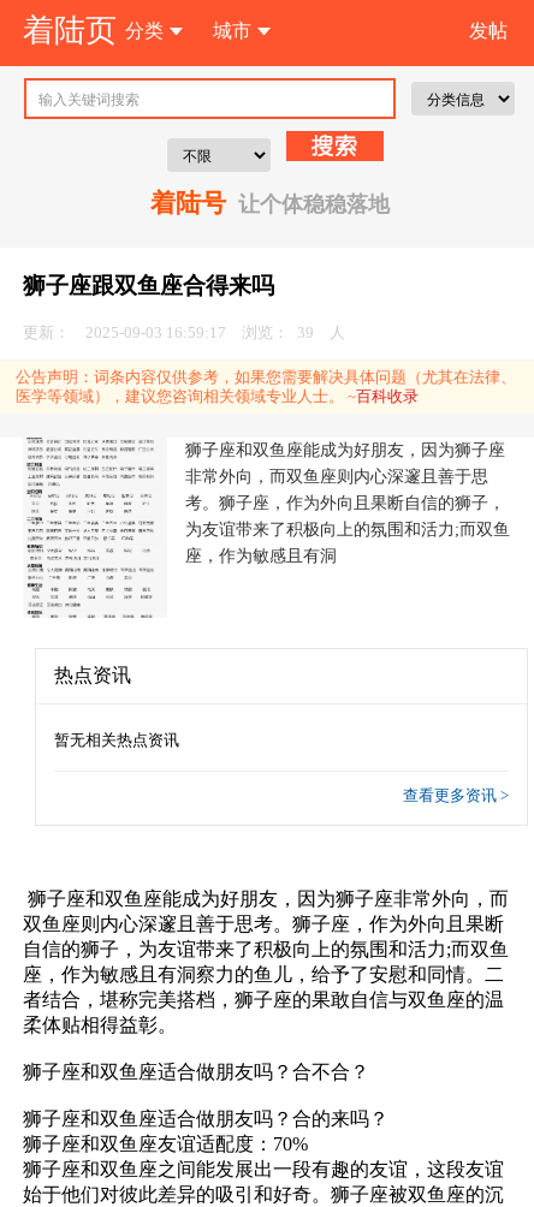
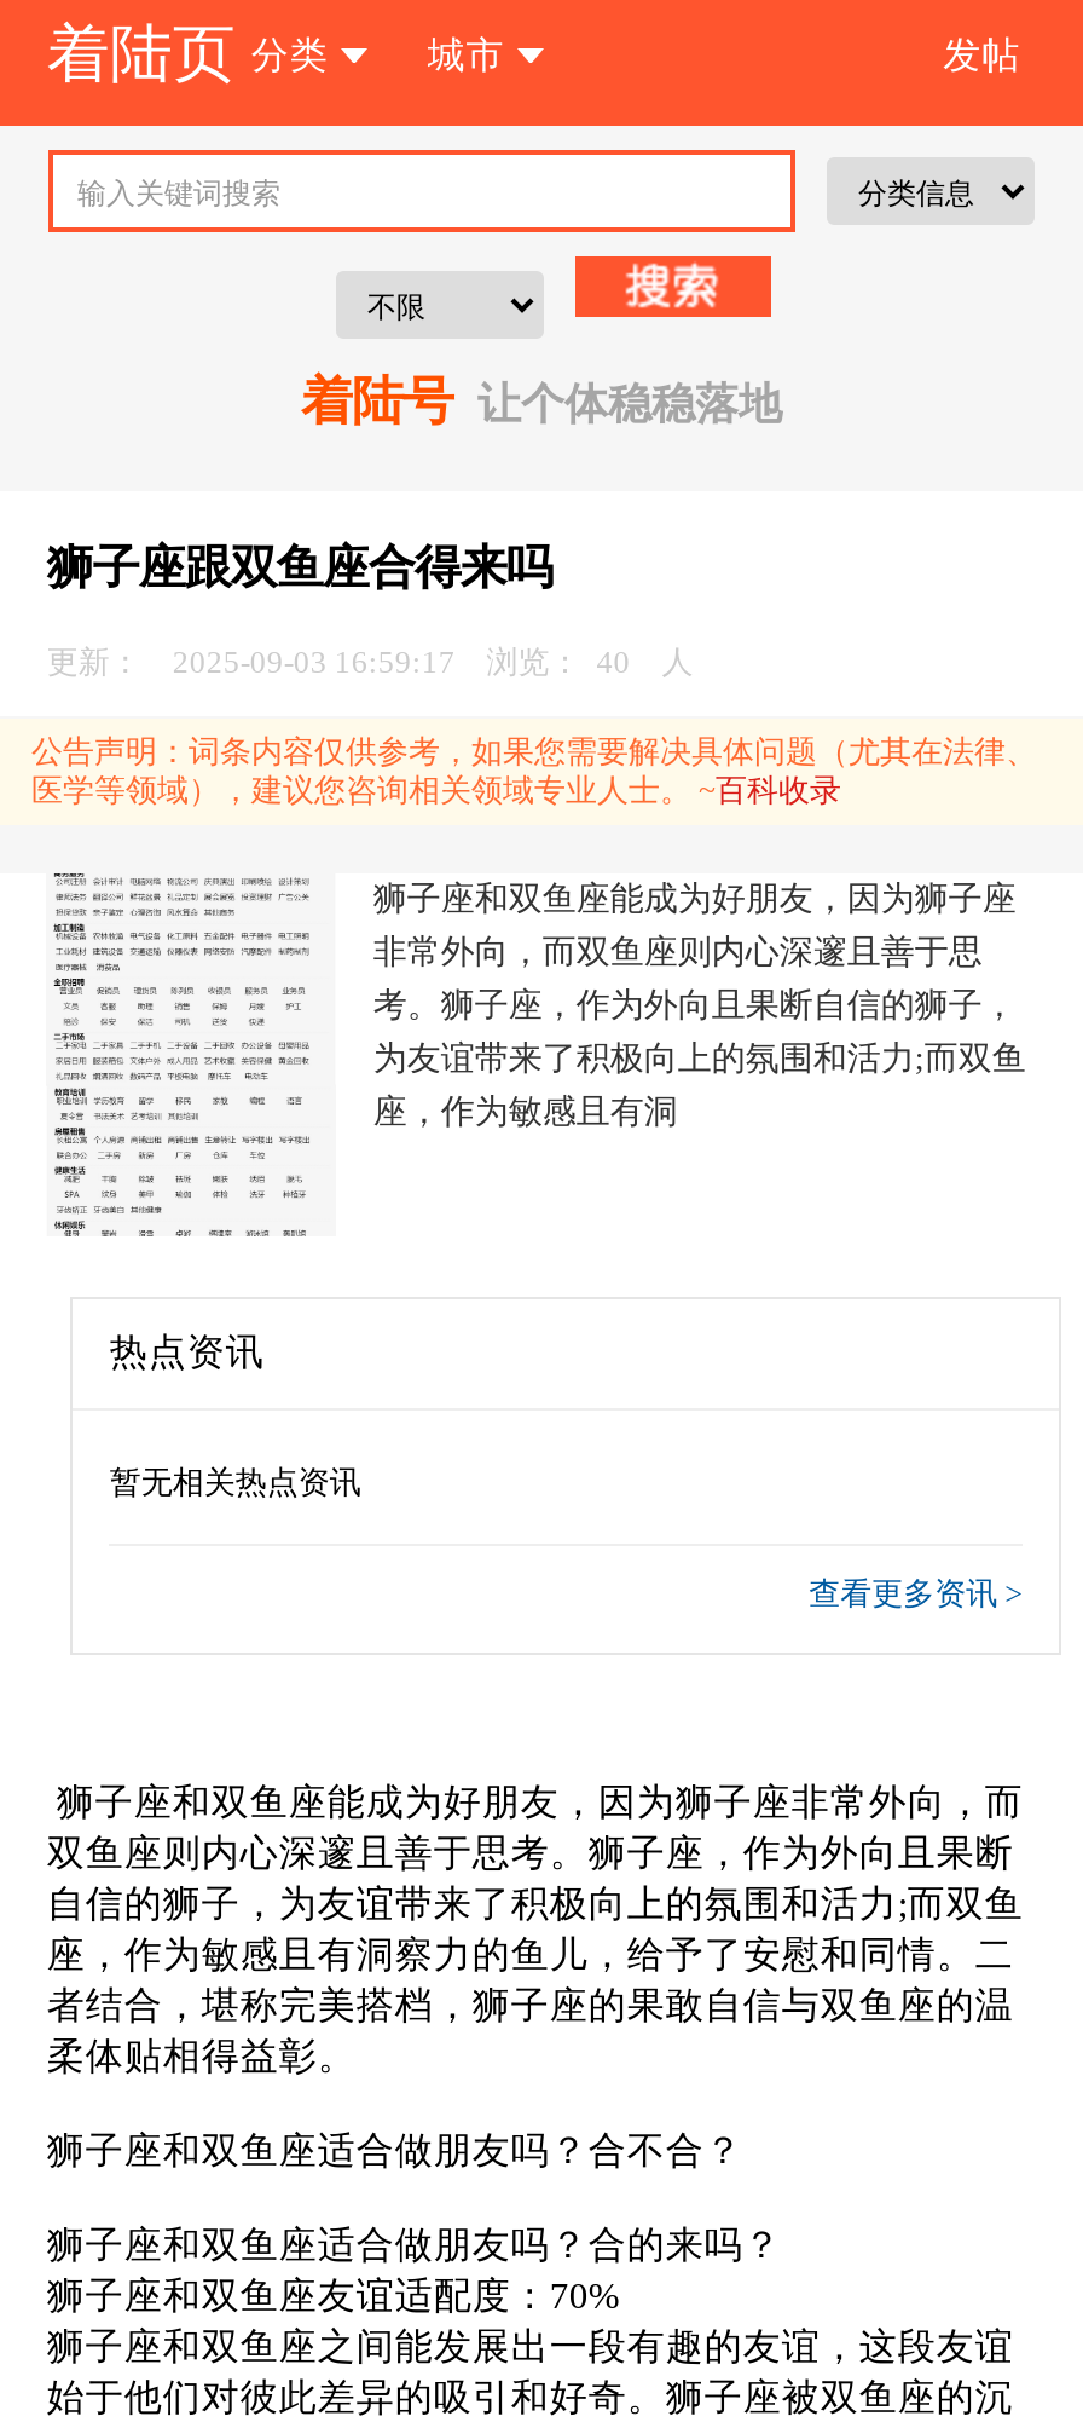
- 更新： 2025-09-03 16:59:17 浏览： 39 人
+ 更新： 2025-09-03 16:59:17 浏览： 40 人
